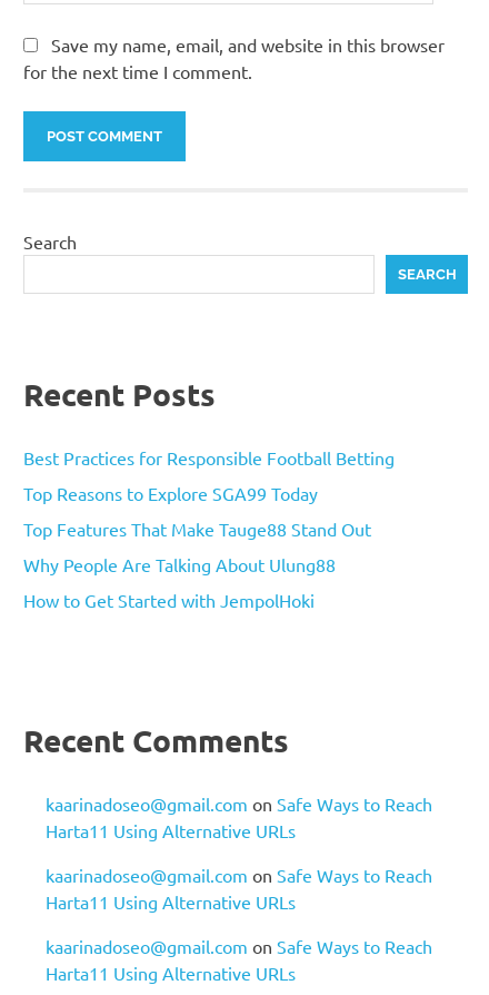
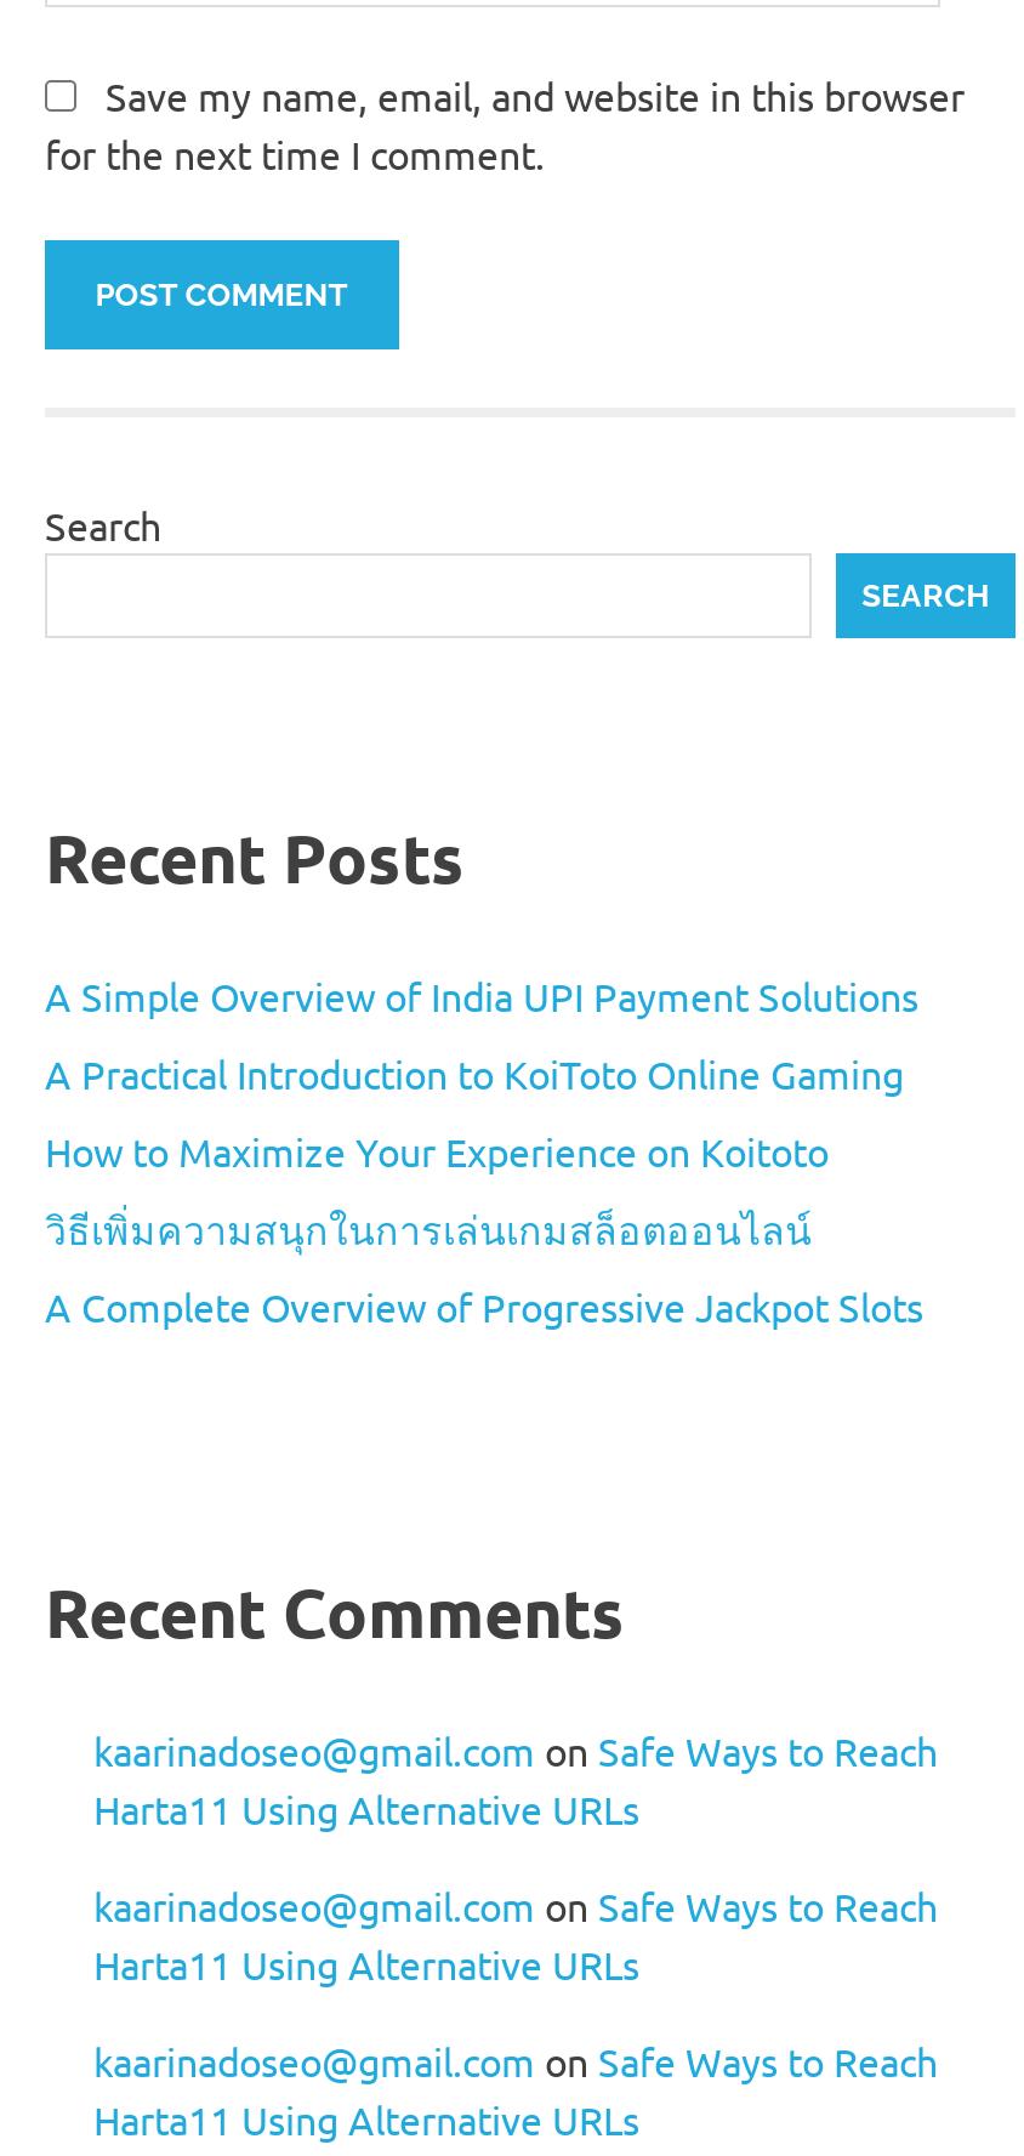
- Best Practices for Responsible Football Betting
+ A Simple Overview of India UPI Payment Solutions

- Top Reasons to Explore SGA99 Today
+ A Practical Introduction to KoiToto Online Gaming

- Top Features That Make Tauge88 Stand Out
+ How to Maximize Your Experience on Koitoto

- Why People Are Talking About Ulung88
+ วิธีเพิ่มความสนุกในการเล่นเกมสล็อตออนไลน์

- How to Get Started with JempolHoki
+ A Complete Overview of Progressive Jackpot Slots
